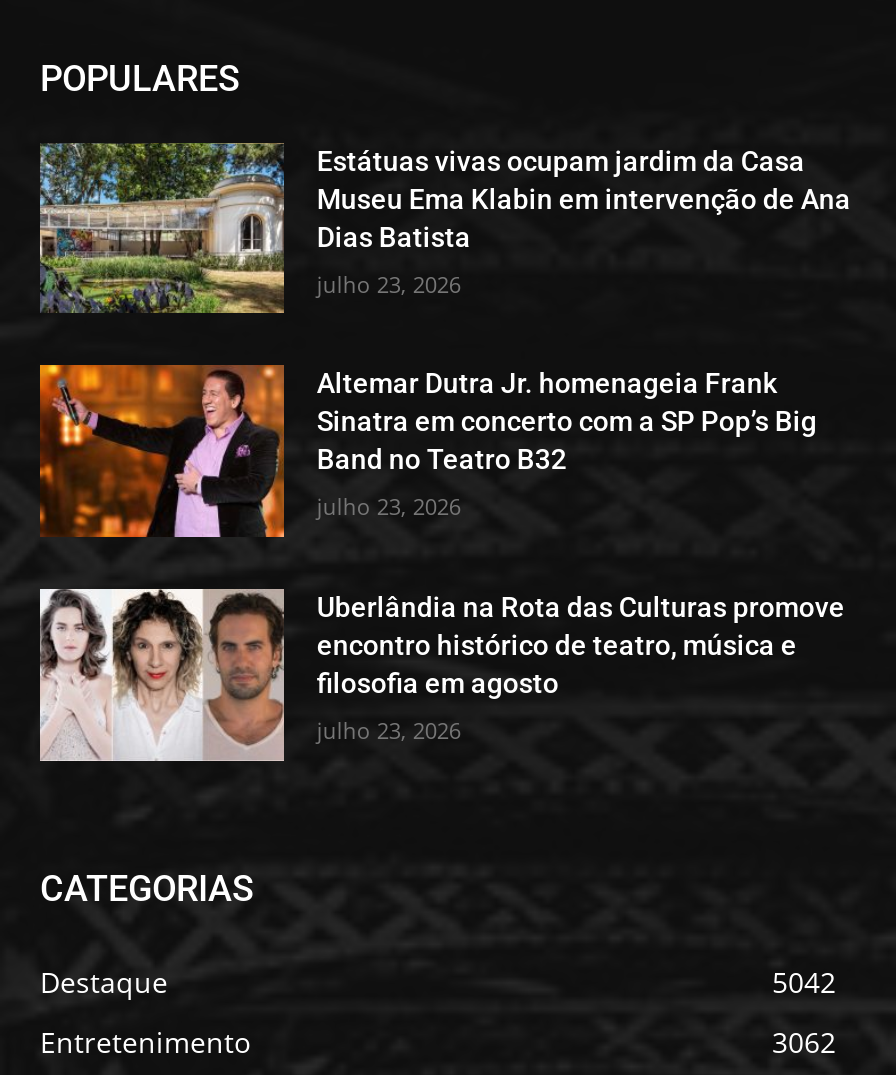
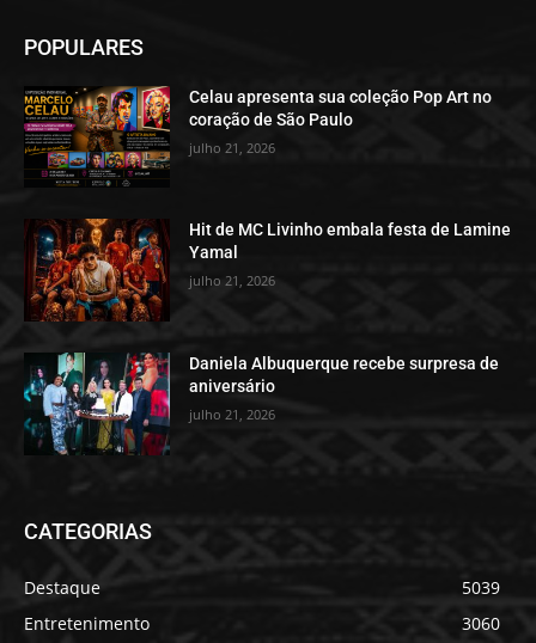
- [image]
- Estátuas vivas ocupam jardim da Casa
- Museu Ema Klabin em intervenção de Ana
- Dias Batista
+ [image]
+ Celau apresenta sua coleção Pop Art no
+ coração de São Paulo

- julho 23, 2026
+ julho 21, 2026

- [image]
- Altemar Dutra Jr. homenageia Frank
- Sinatra em concerto com a SP Pop’s Big
- Band no Teatro B32
+ [image]
+ Hit de MC Livinho embala festa de Lamine
+ Yamal

- julho 23, 2026
+ julho 21, 2026

- [image]
- Uberlândia na Rota das Culturas promove
- encontro histórico de teatro, música e
- filosofia em agosto
+ [image]
+ Daniela Albuquerque recebe surpresa de
+ aniversário

- julho 23, 2026
+ julho 21, 2026

- 5042
+ 5039

- 3062
+ 3060
